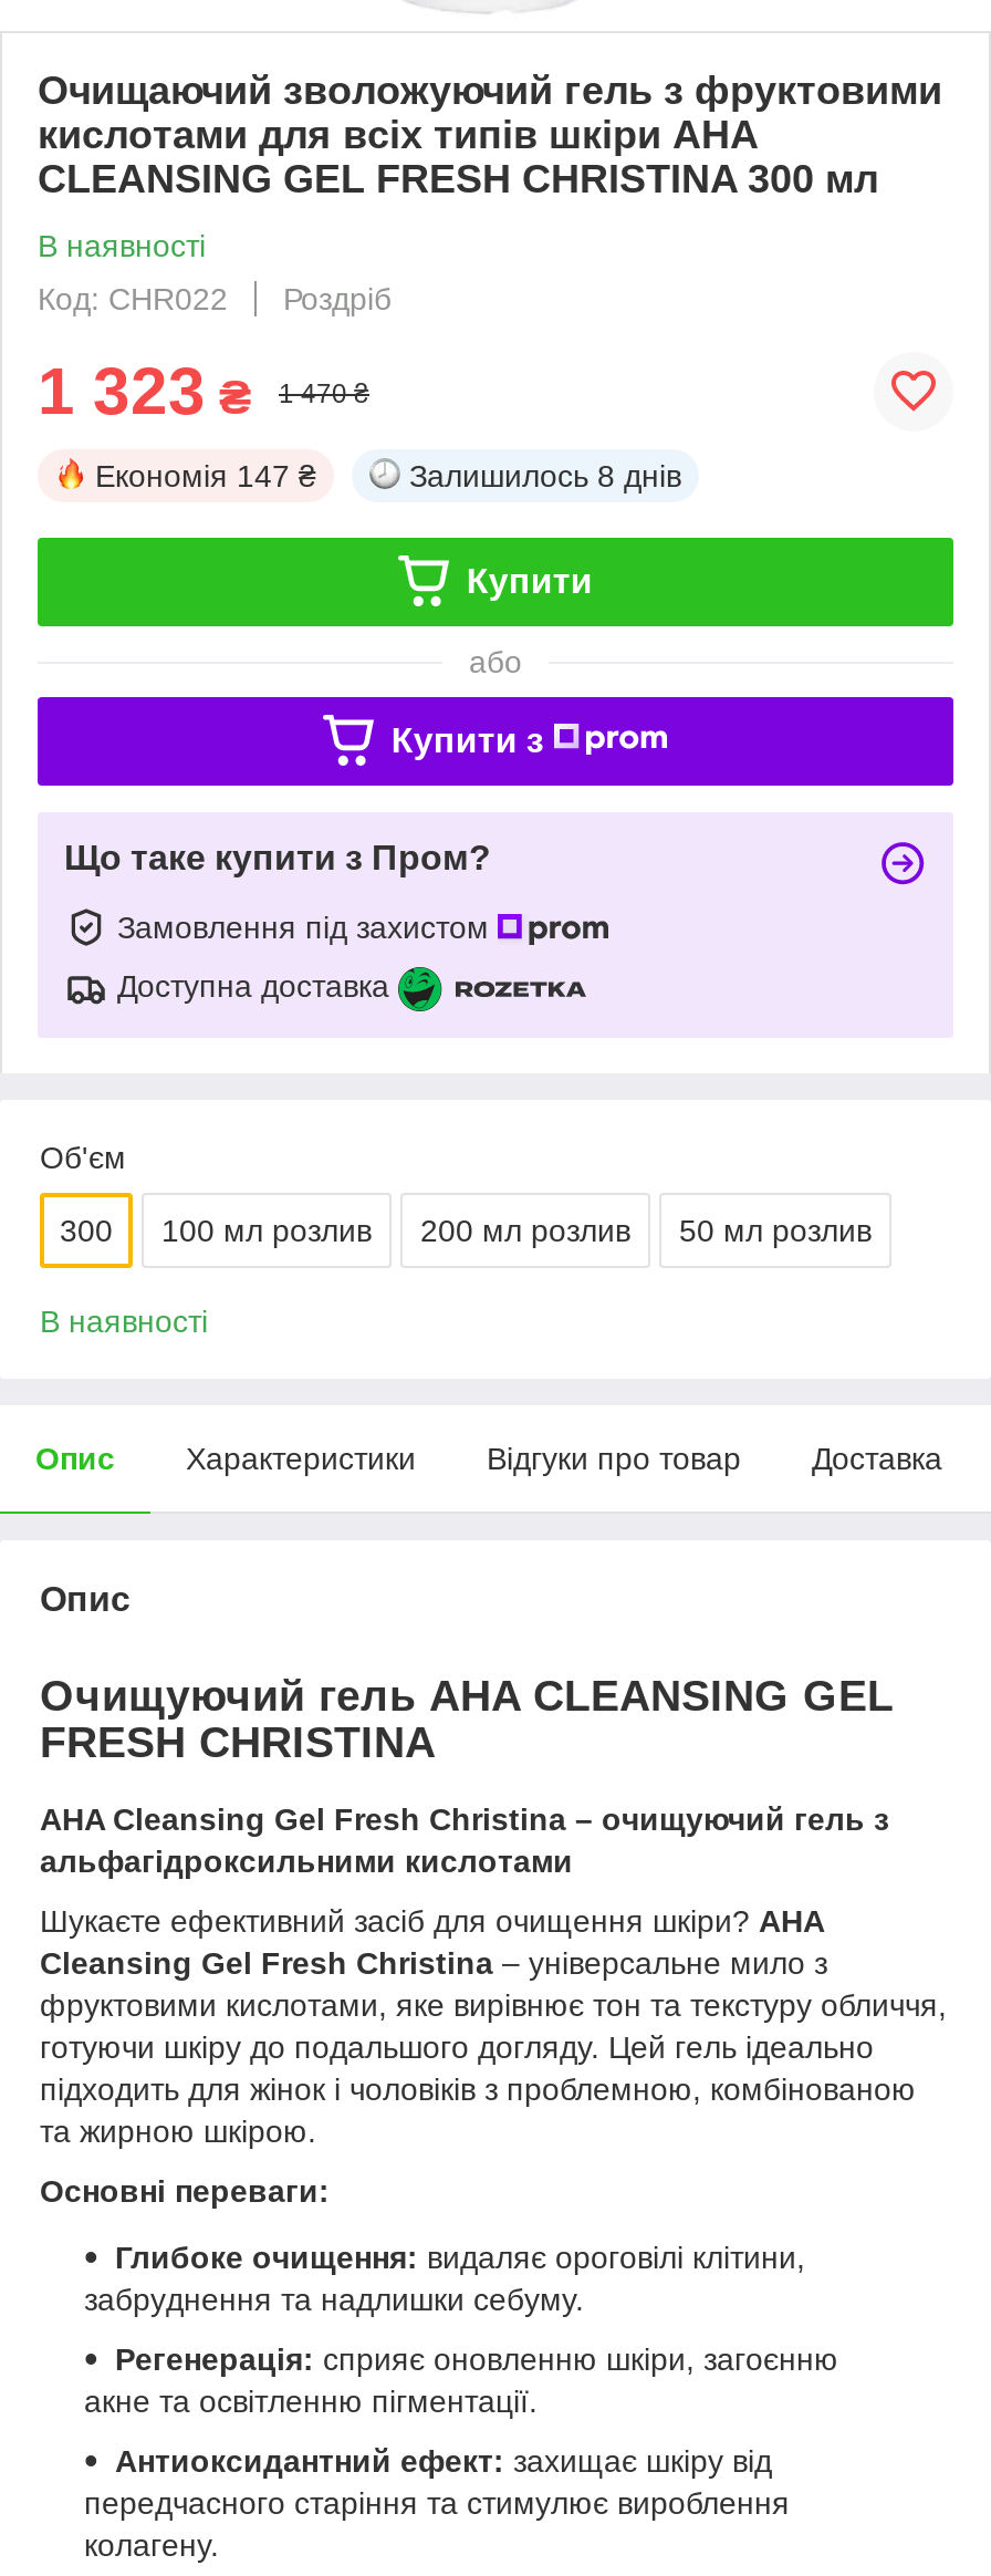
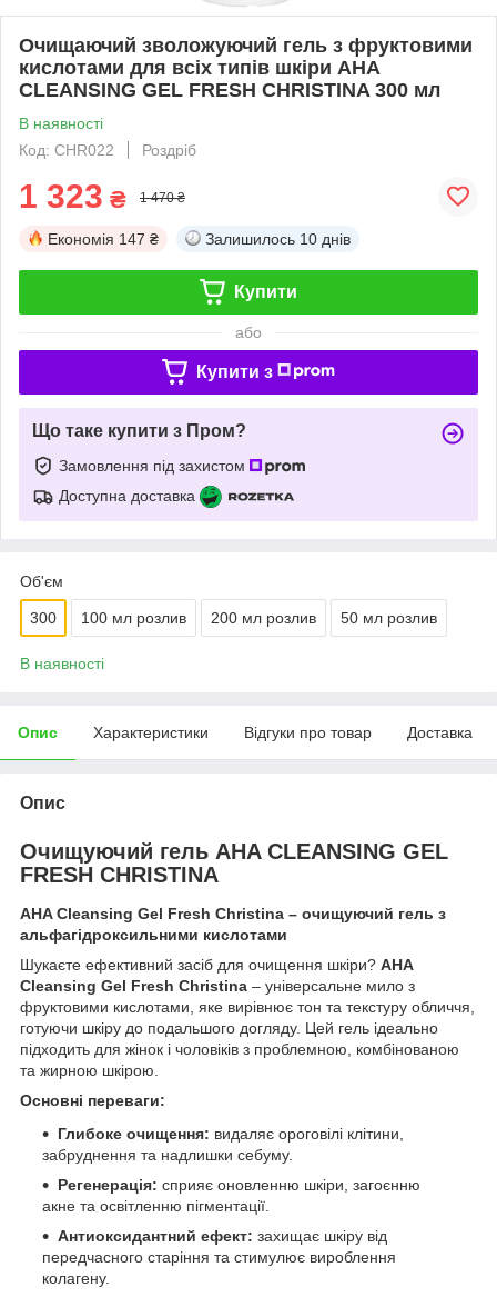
- Залишилось 8 днів
+ Залишилось 10 днів
